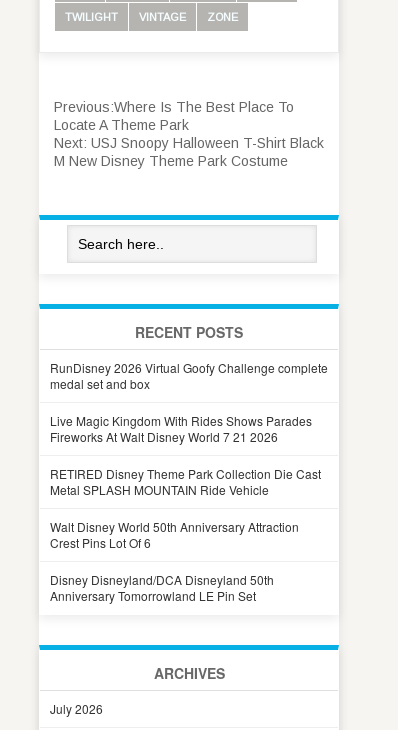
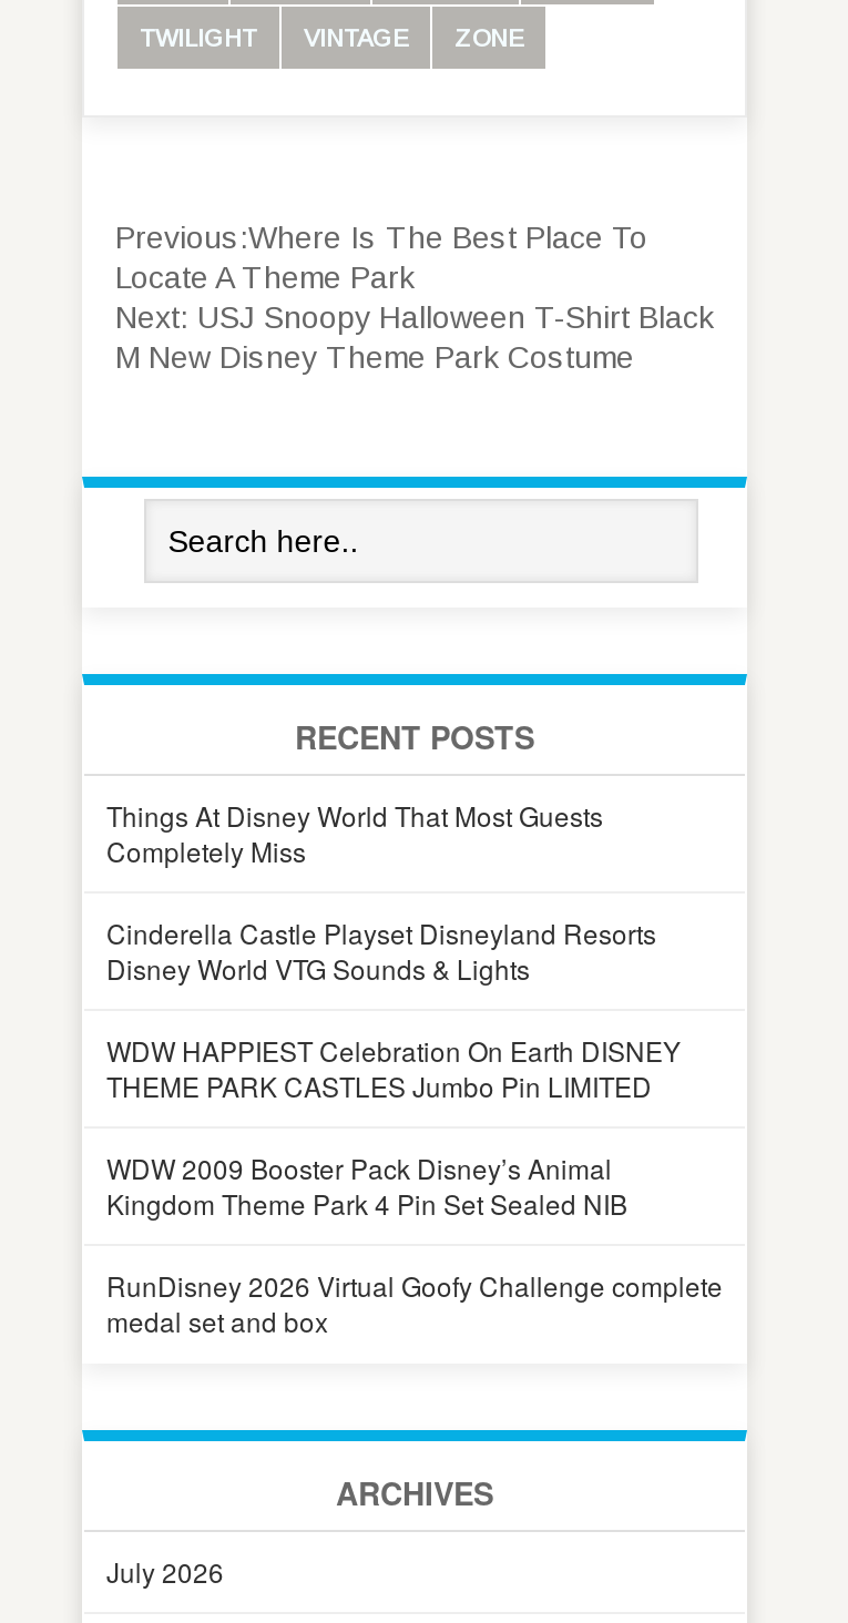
+ Things At Disney World That Most Guests
+ Completely Miss
+ Cinderella Castle Playset Disneyland Resorts
+ Disney World VTG Sounds & Lights
+ WDW HAPPIEST Celebration On Earth DISNEY
+ THEME PARK CASTLES Jumbo Pin LIMITED
+ WDW 2009 Booster Pack Disney’s Animal
+ Kingdom Theme Park 4 Pin Set Sealed NIB

moved down: RunDisney 2026 Virtual Goofy Challenge complete | medal set and box

- Live Magic Kingdom With Rides Shows Parades
- Fireworks At Walt Disney World 7 21 2026
- RETIRED Disney Theme Park Collection Die Cast
- Metal SPLASH MOUNTAIN Ride Vehicle
- Walt Disney World 50th Anniversary Attraction
- Crest Pins Lot Of 6
- Disney Disneyland/DCA Disneyland 50th
- Anniversary Tomorrowland LE Pin Set
